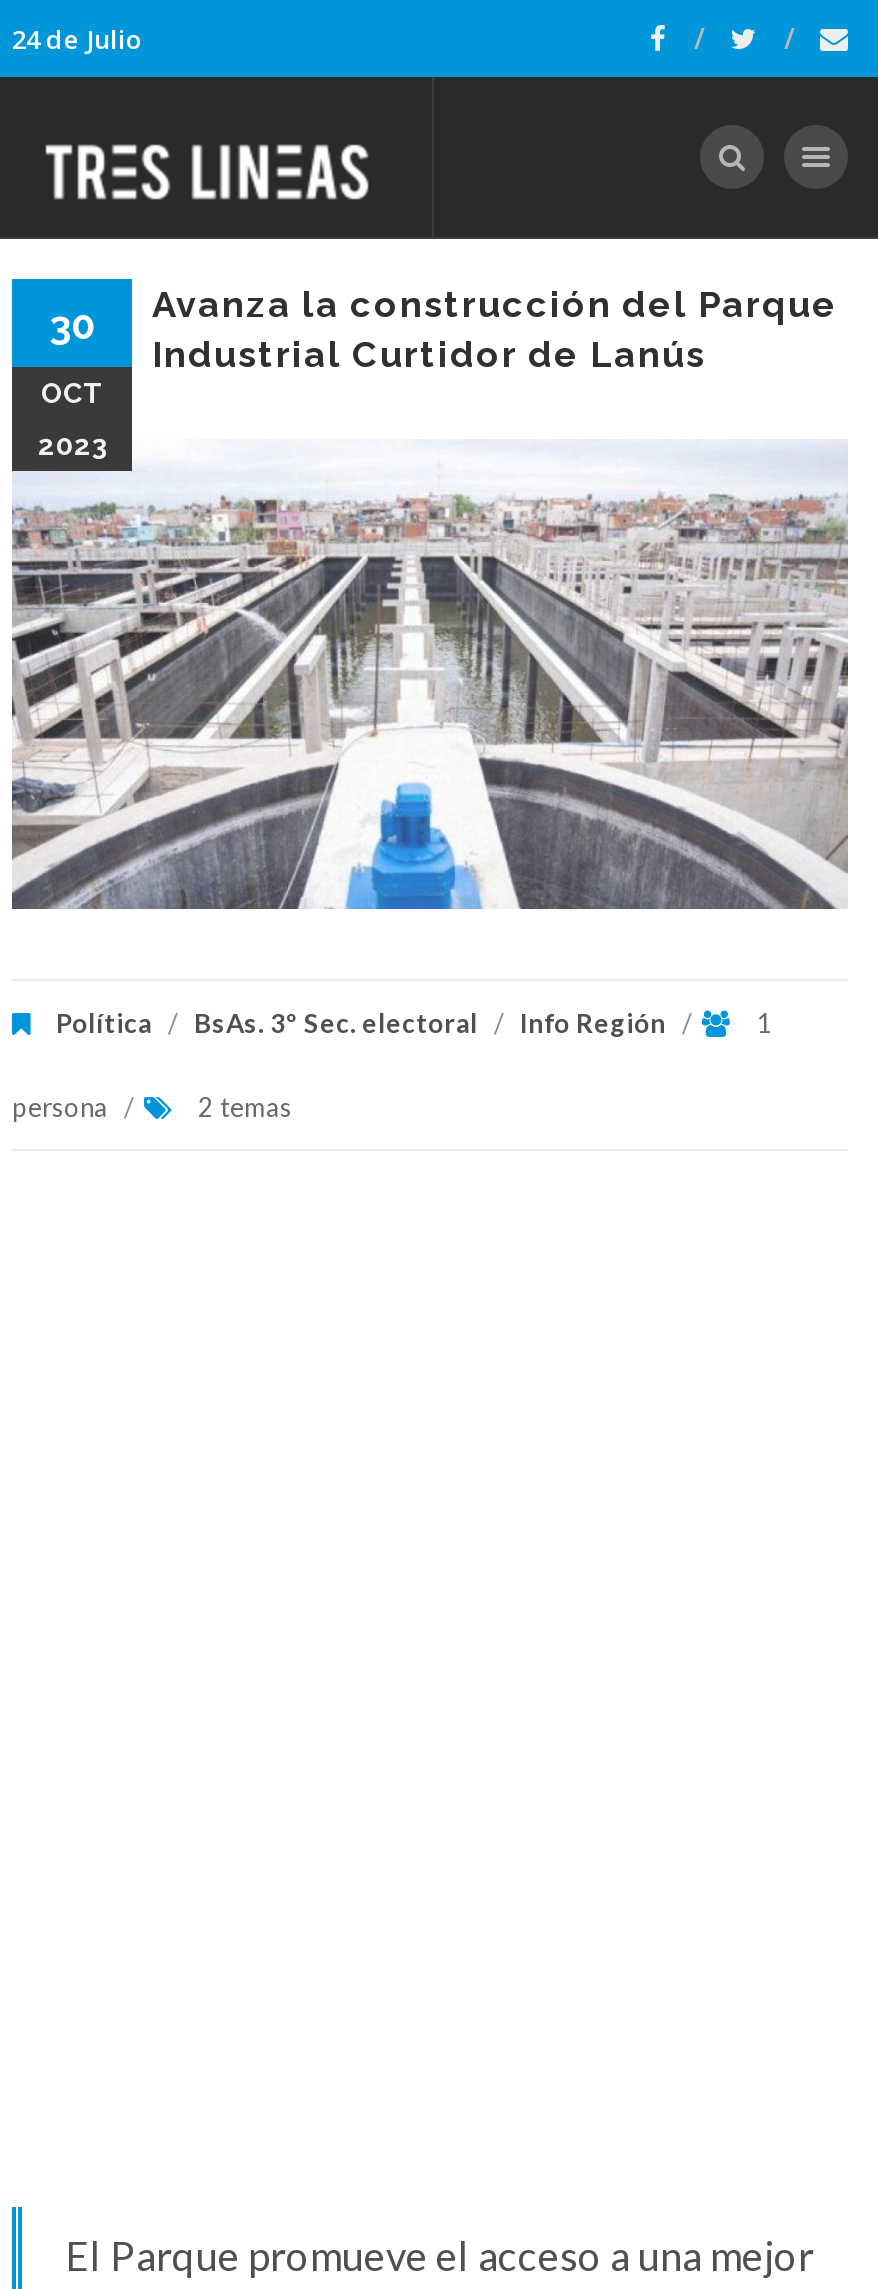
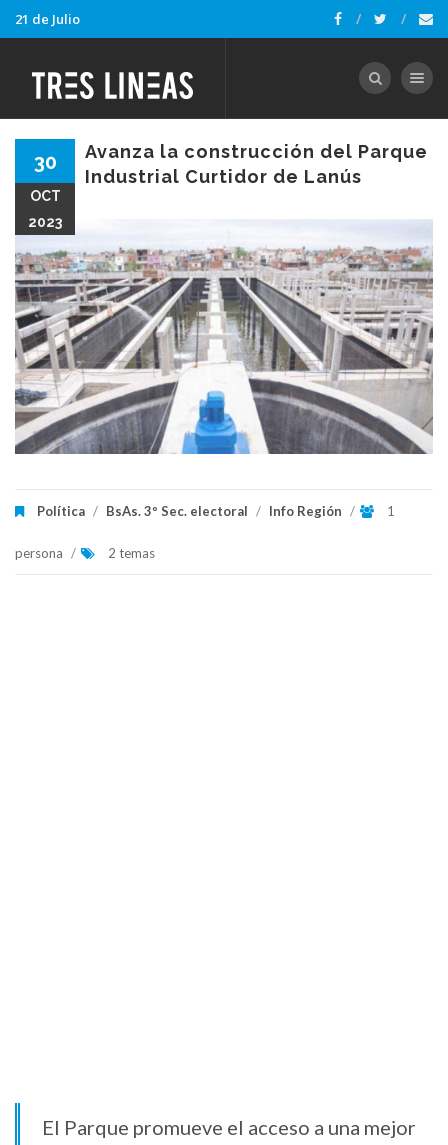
- 24 de Julio
+ 21 de Julio
